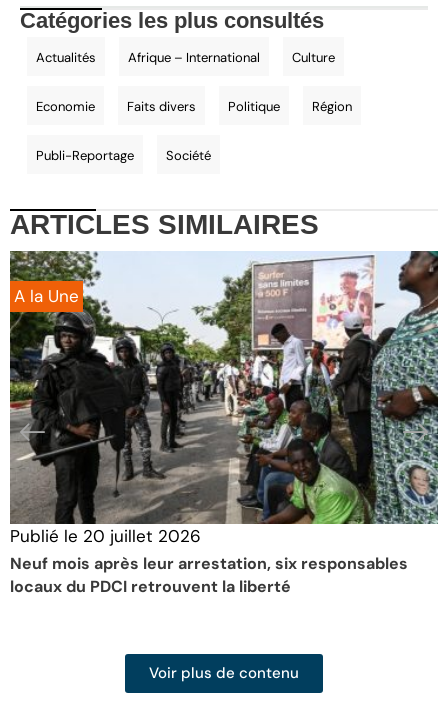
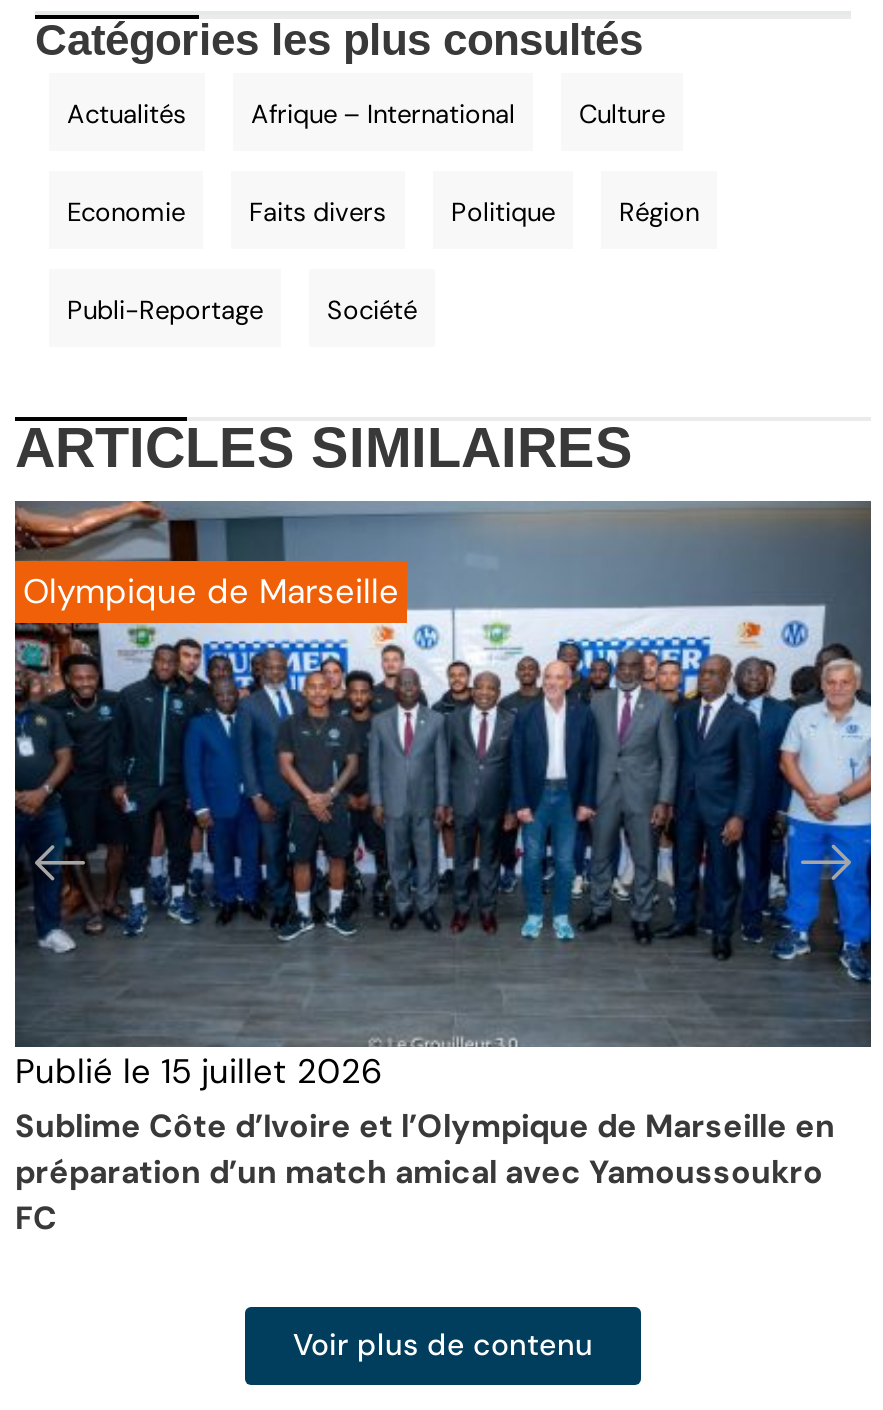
- [image]
- A la Une
+ [image]
+ Olympique de Marseille

- Publié le 20 juillet 2026
- Neuf mois après leur arrestation, six responsables
- locaux du PDCI retrouvent la liberté
+ Publié le 15 juillet 2026
+ Sublime Côte d’Ivoire et l’Olympique de Marseille en
+ préparation d’un match amical avec Yamoussoukro
+ FC
